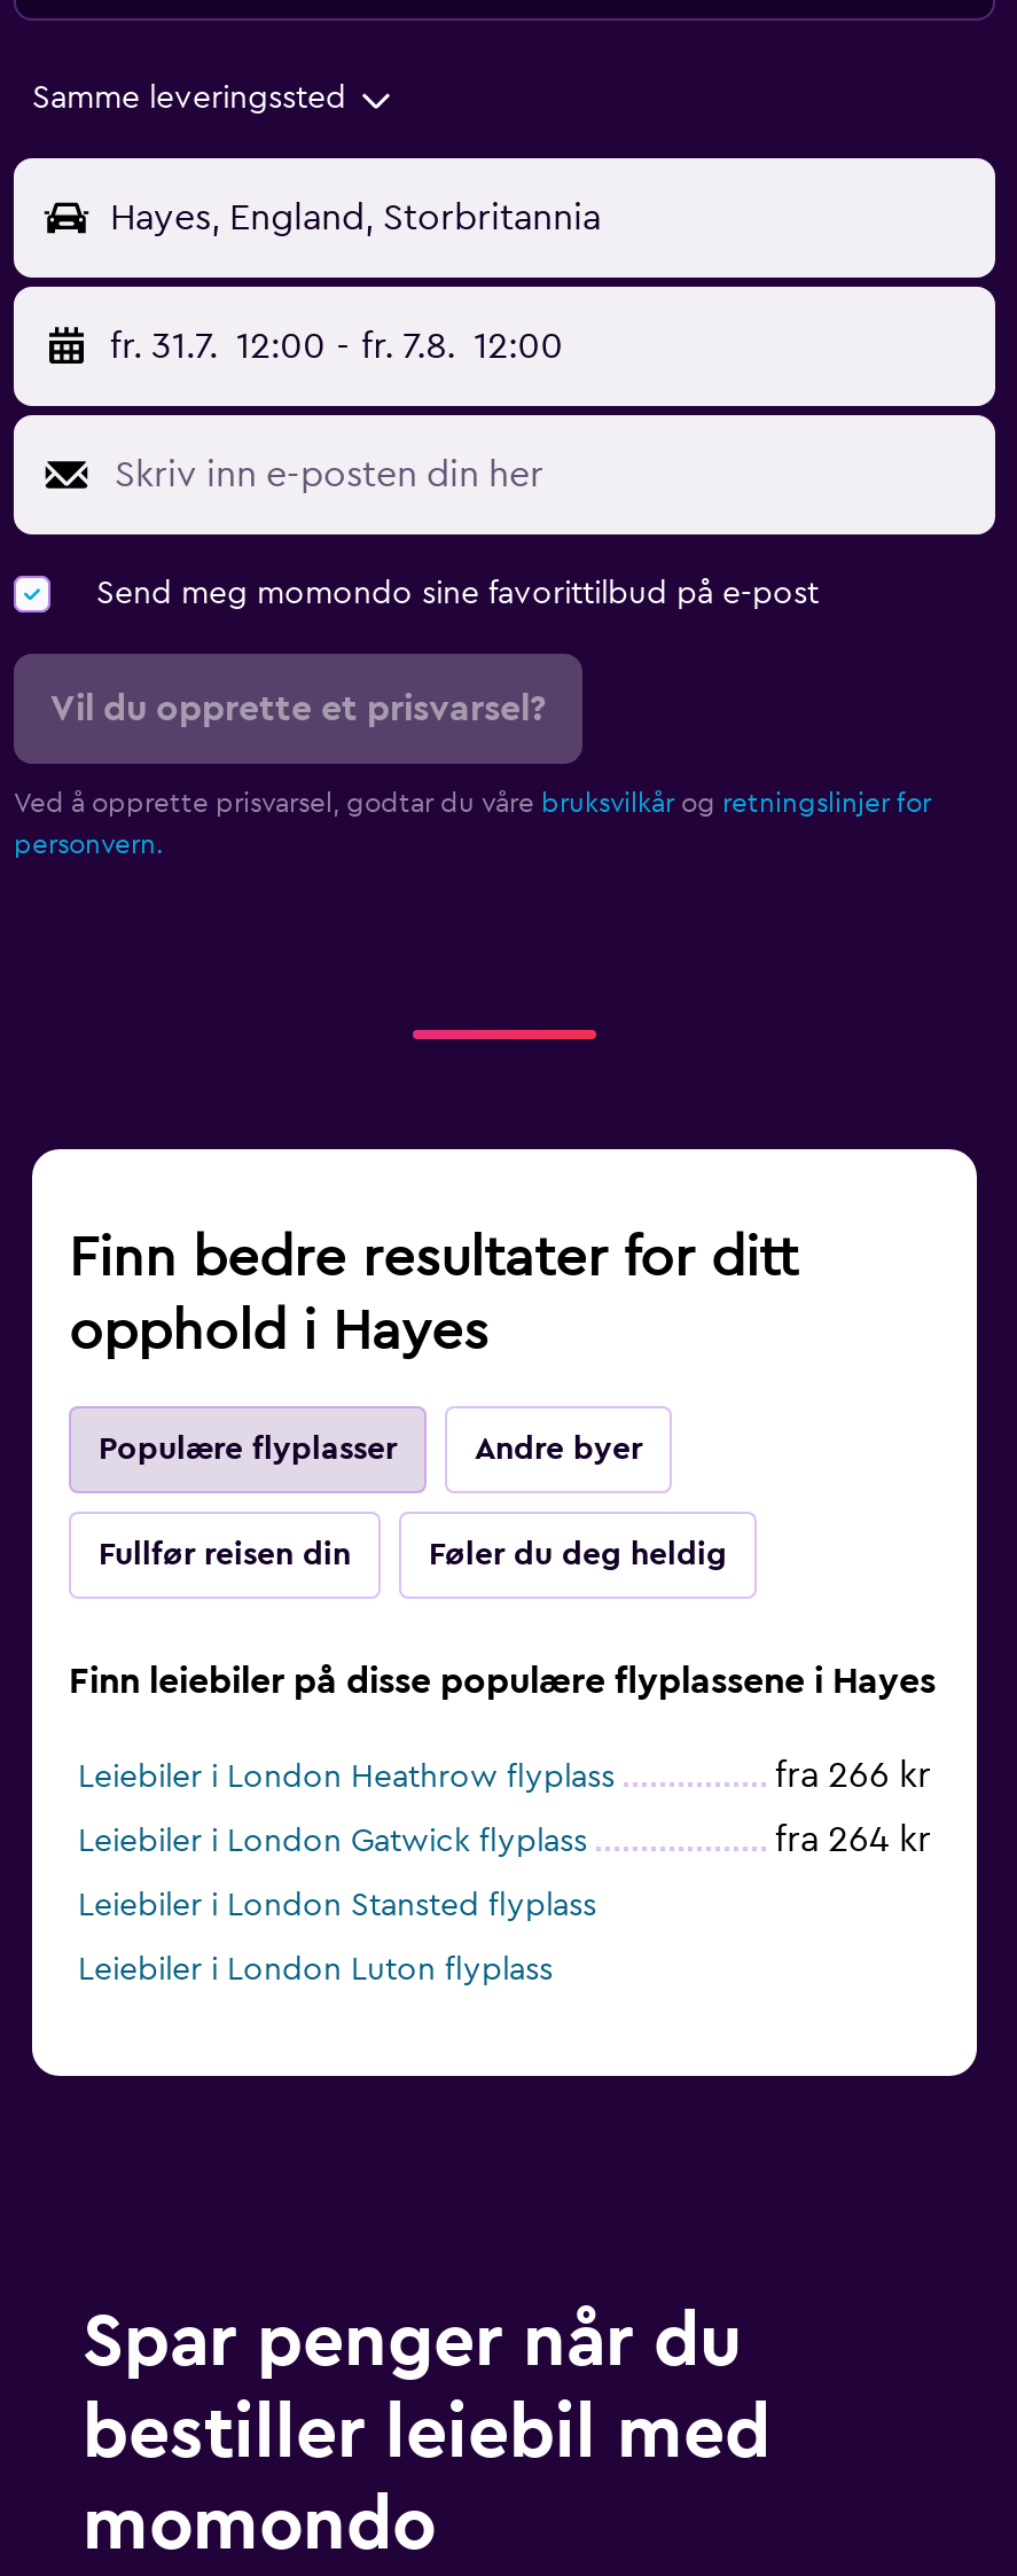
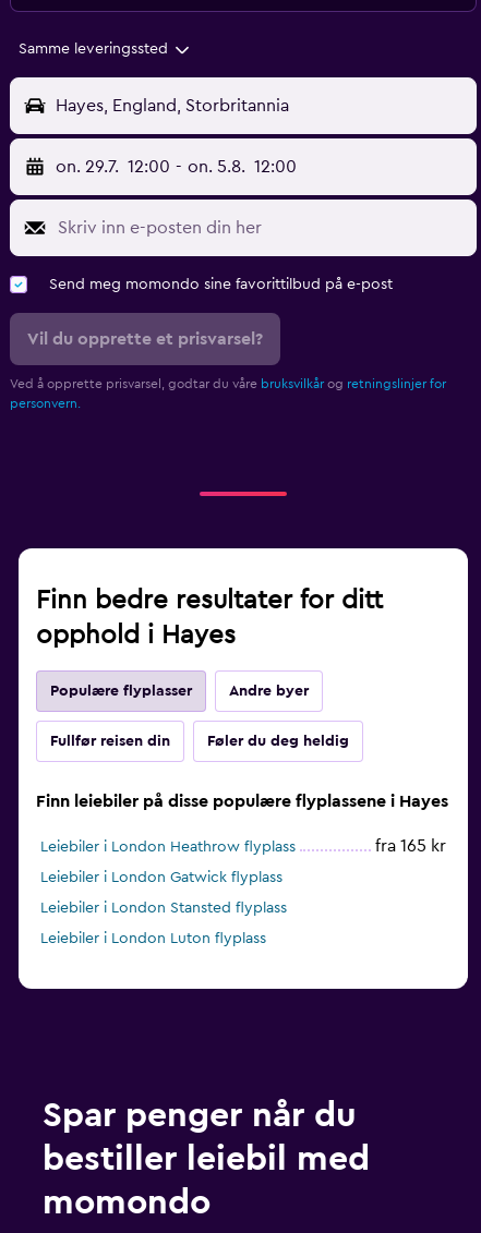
- fr. 31.7. 12:00 - fr. 7.8. 12:00
+ on. 29.7. 12:00 - on. 5.8. 12:00

- fra 266 kr
+ fra 165 kr

- fra 264 kr
